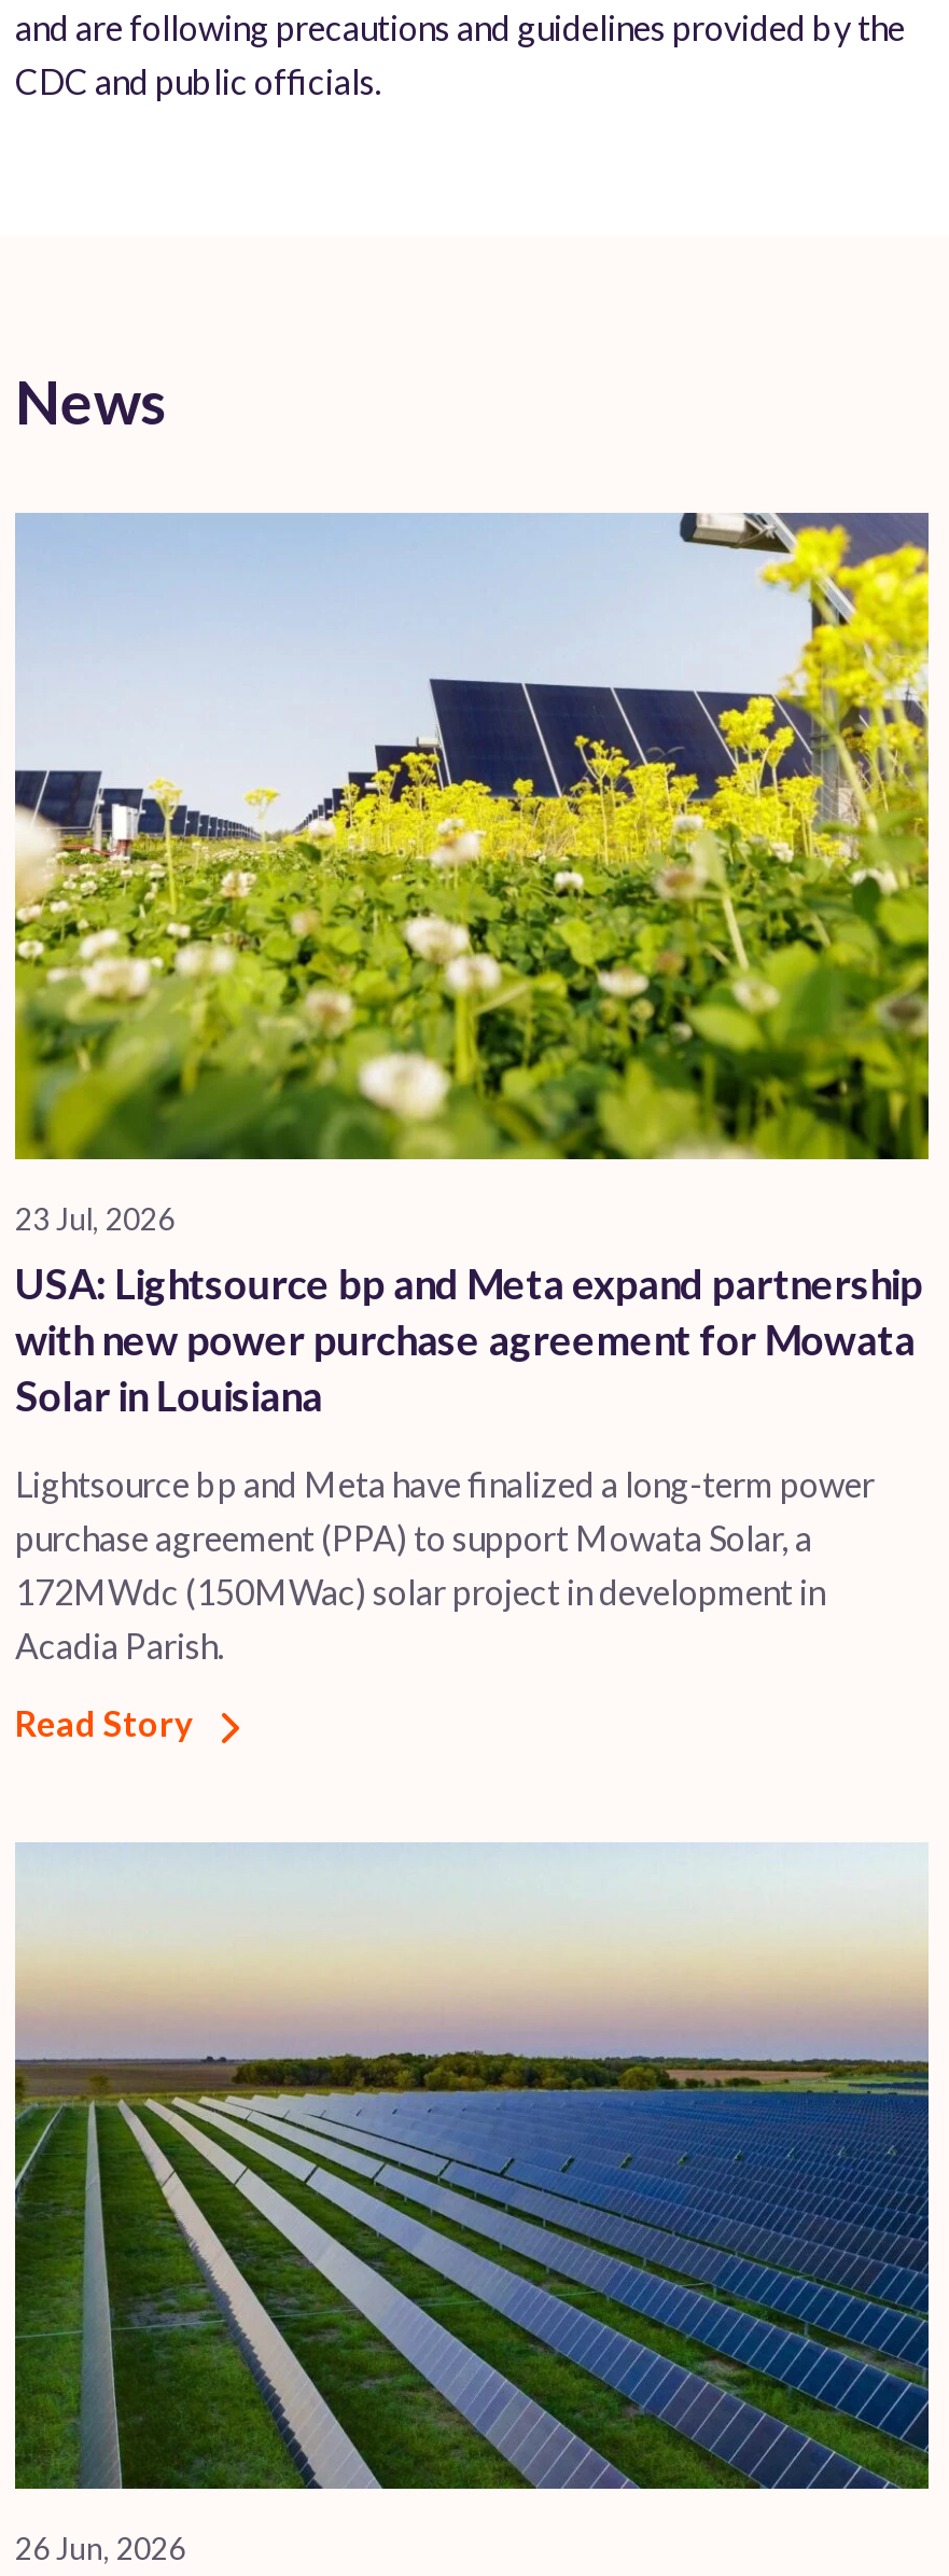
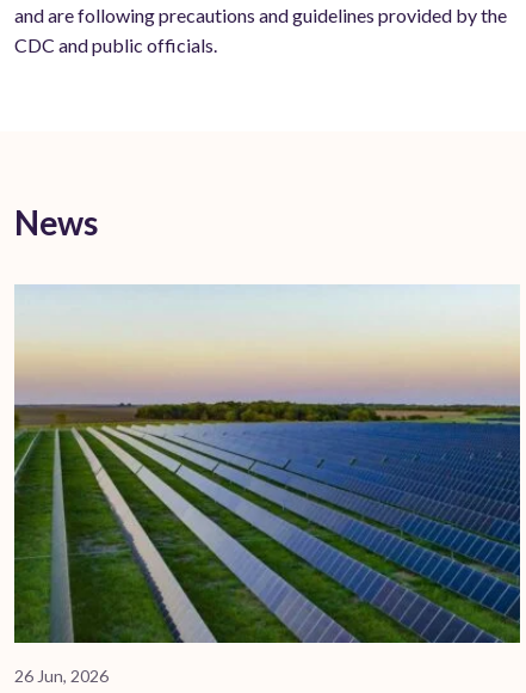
- [image]
- 23 Jul, 2026
- USA: Lightsource bp and Meta expand partnership
- with new power purchase agreement for Mowata
- Solar in Louisiana
- Lightsource bp and Meta have finalized a long-term power
- purchase agreement (PPA) to support Mowata Solar, a
- 172MWdc (150MWac) solar project in development in
- Acadia Parish.
- Read Story
